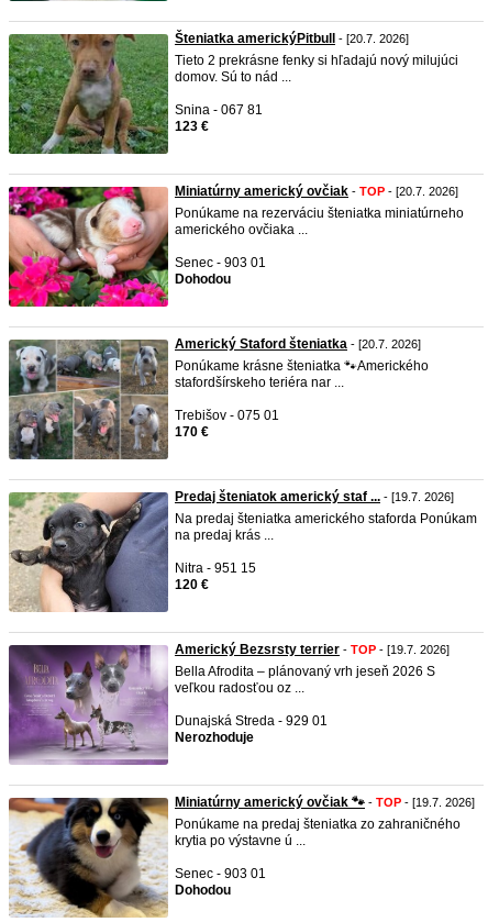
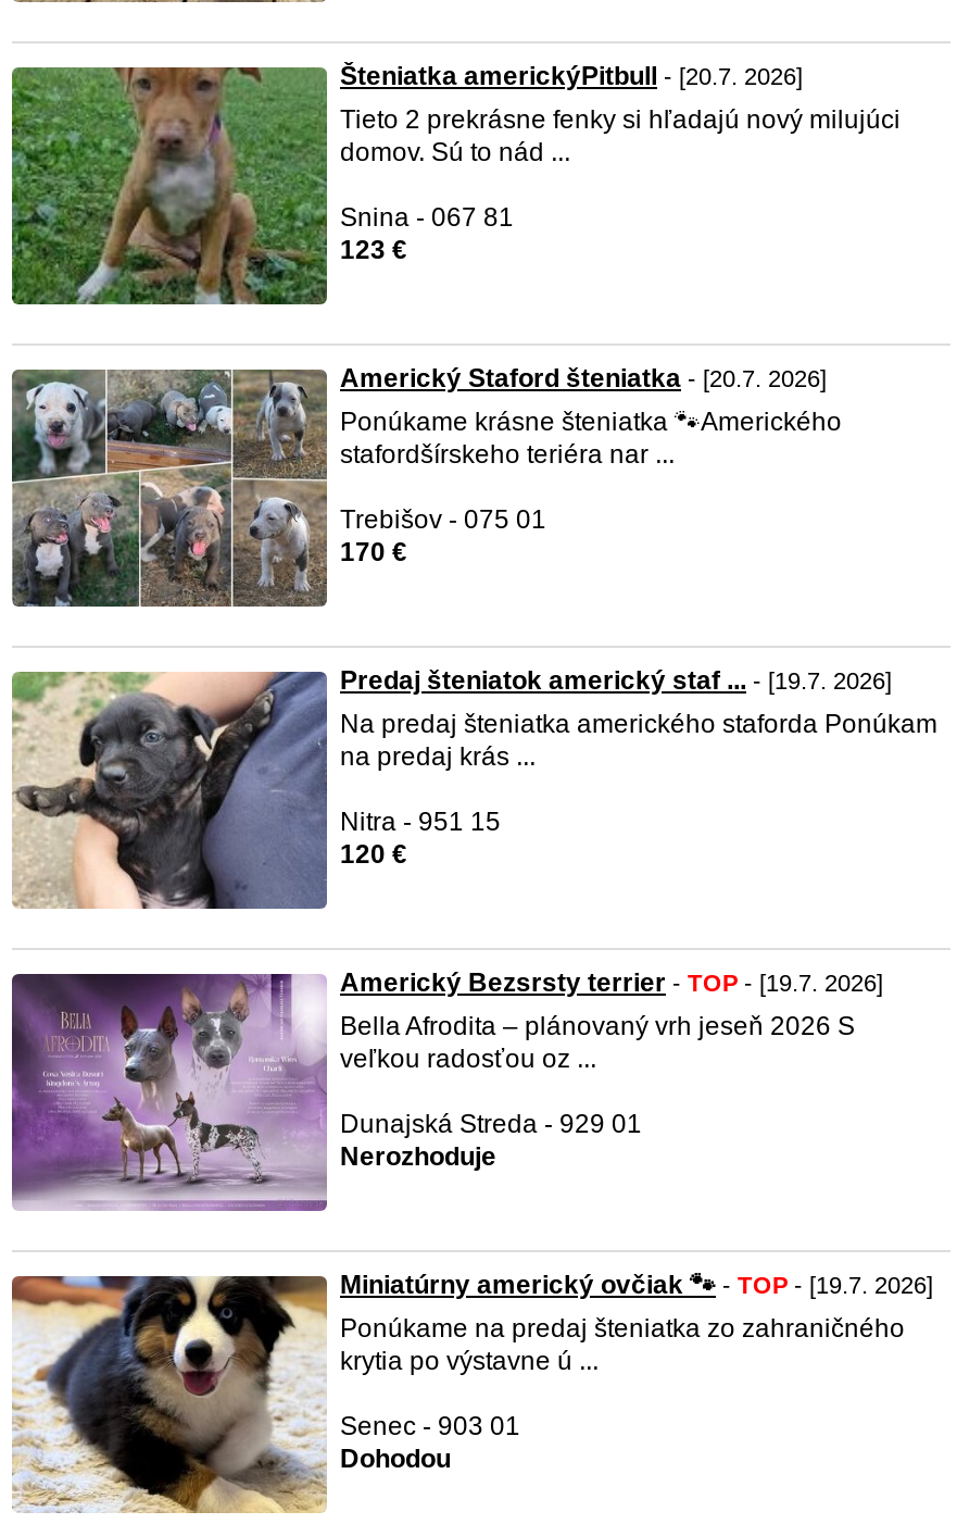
- [image]
- Miniatúrny americký ovčiak - TOP - [20.7. 2026]
- Ponúkame na rezerváciu šteniatka miniatúrneho
- amerického ovčiaka ...
- Senec - 903 01
- Dohodou
